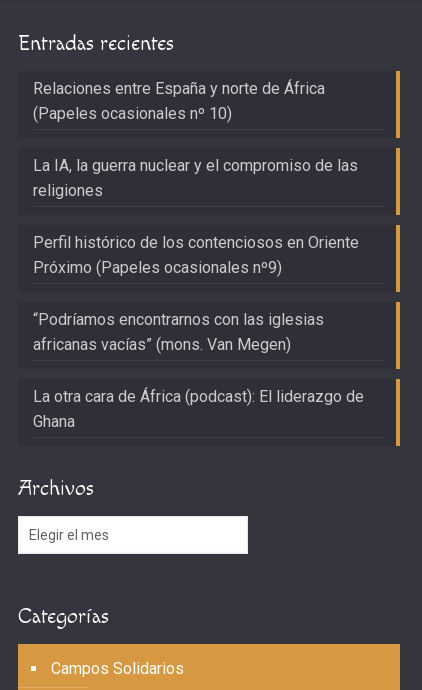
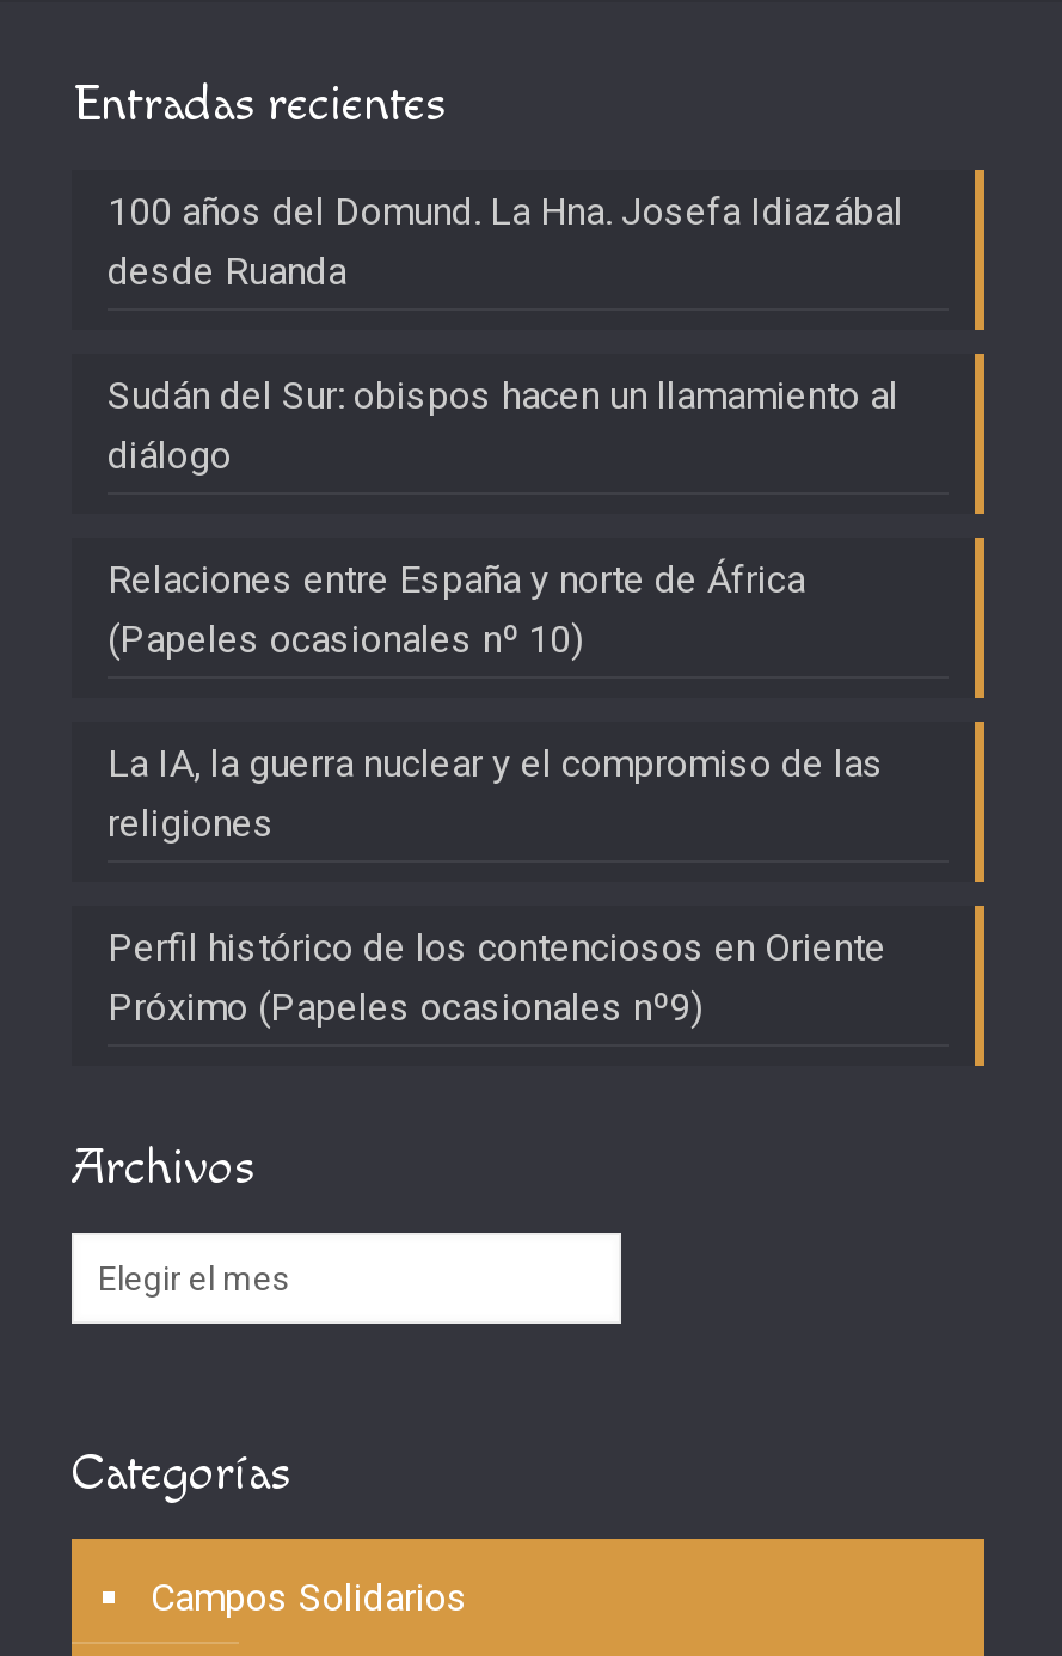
+ 100 años del Domund. La Hna. Josefa Idiazábal
+ desde Ruanda
+ Sudán del Sur: obispos hacen un llamamiento al
+ diálogo

moved down: Relaciones entre España y norte de África | (Papeles ocasionales nº 10) | La IA, la guerra nuclear y el compromiso de las | religiones | Perfil histórico de los contenciosos en Oriente | Próximo (Papeles ocasionales nº9)

- “Podríamos encontrarnos con las iglesias
- africanas vacías” (mons. Van Megen)
- La otra cara de África (podcast): El liderazgo de
- Ghana
